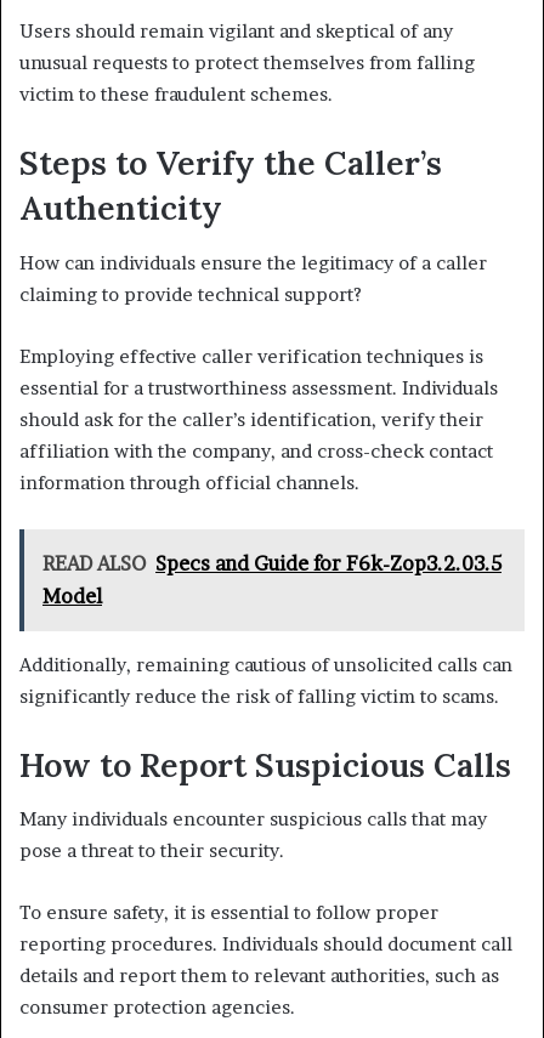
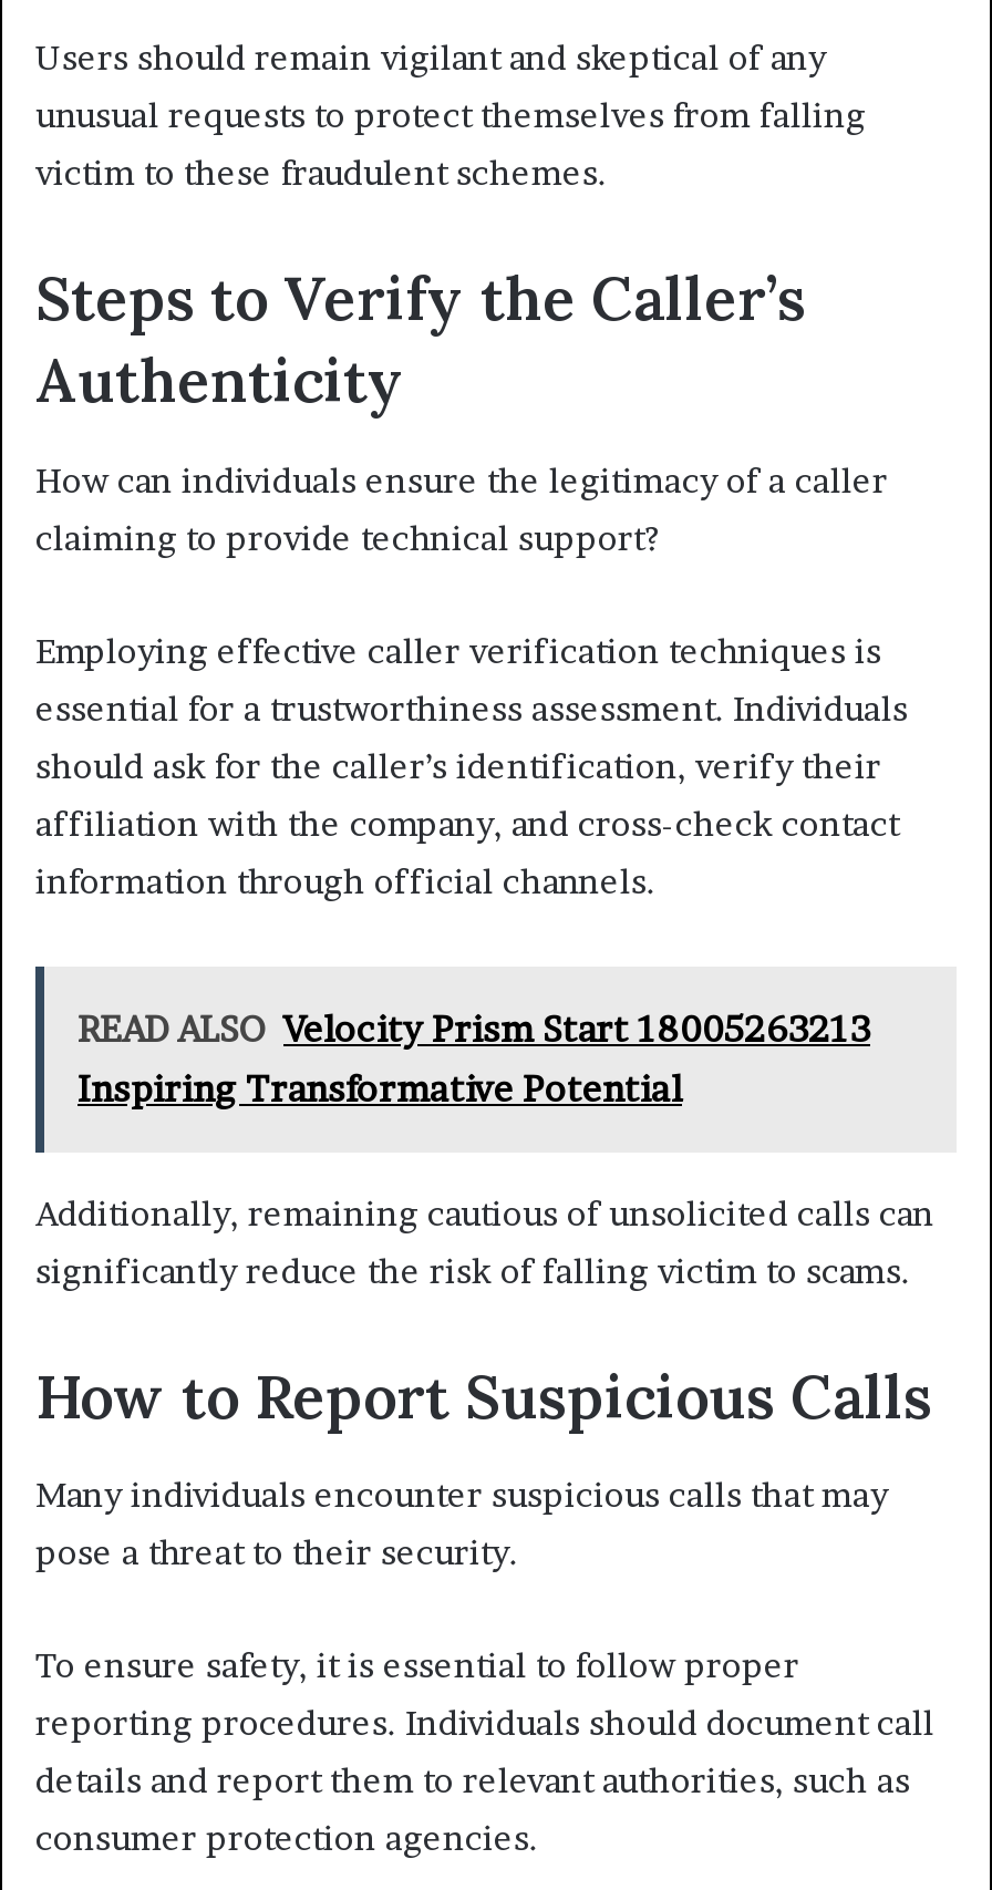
- READ ALSO Specs and Guide for F6k-Zop3.2.03.5
- Model
+ READ ALSO Velocity Prism Start 18005263213
+ Inspiring Transformative Potential
